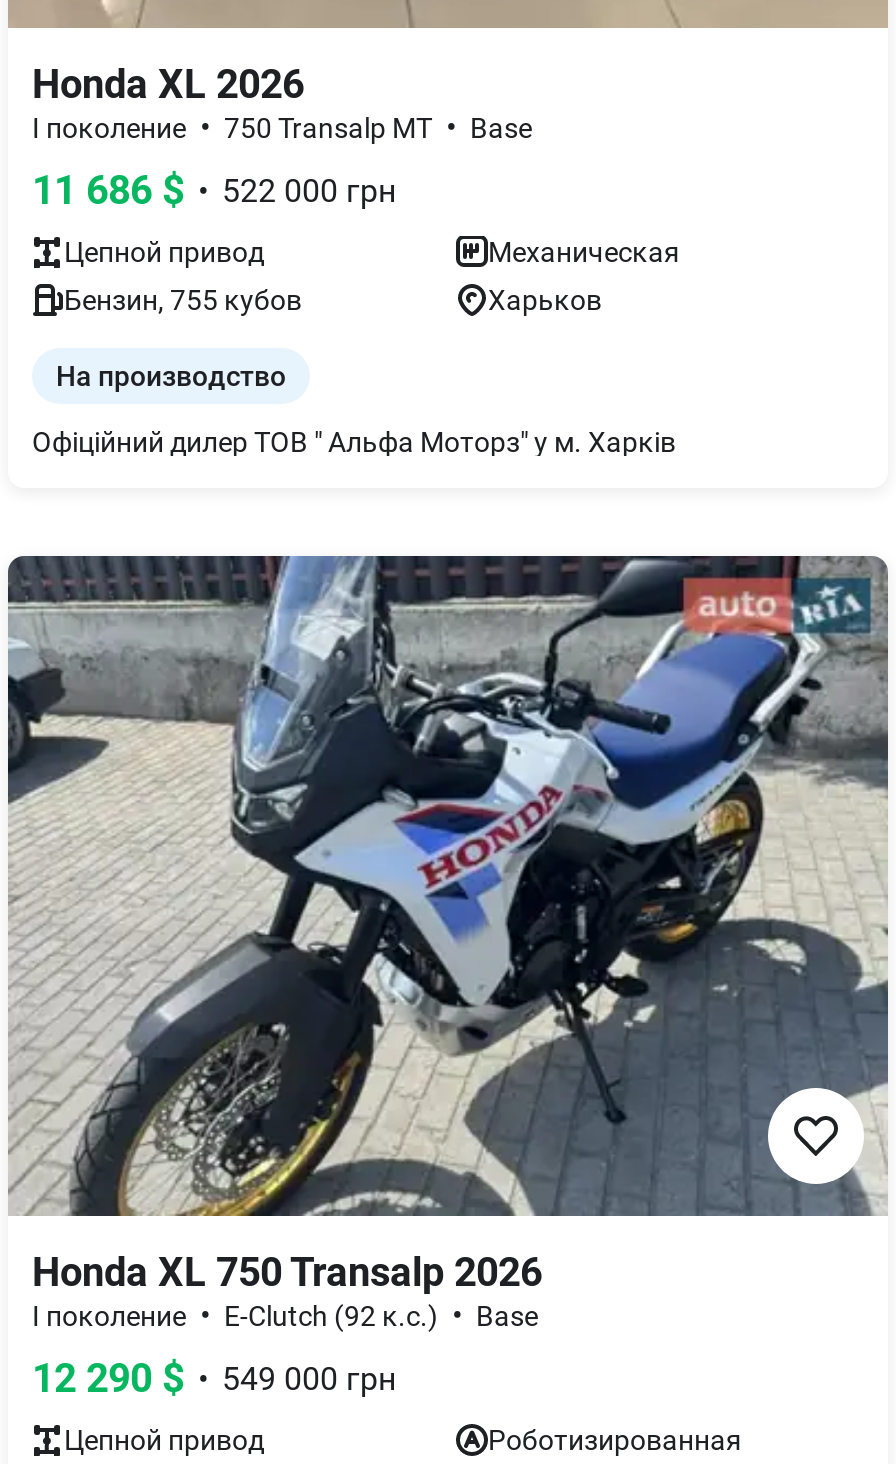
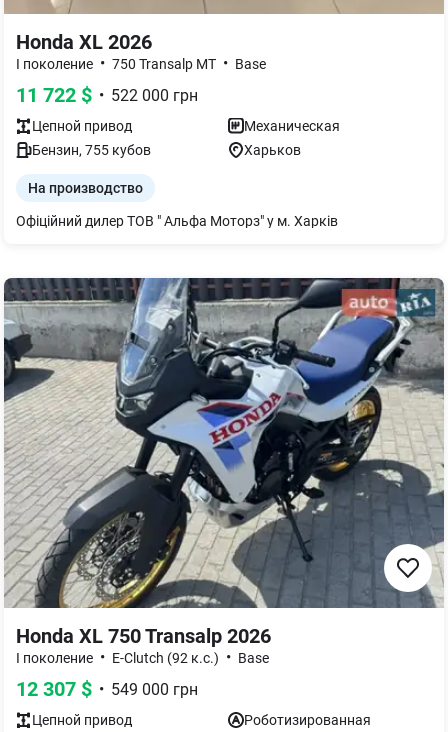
- 11 686 $ • 522 000 грн
+ 11 722 $ • 522 000 грн

- 12 290 $ • 549 000 грн
+ 12 307 $ • 549 000 грн
